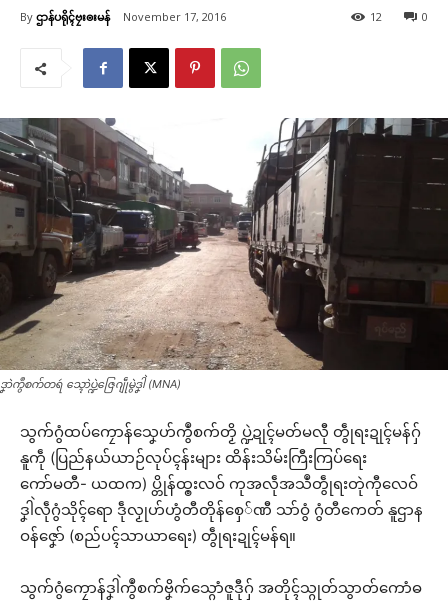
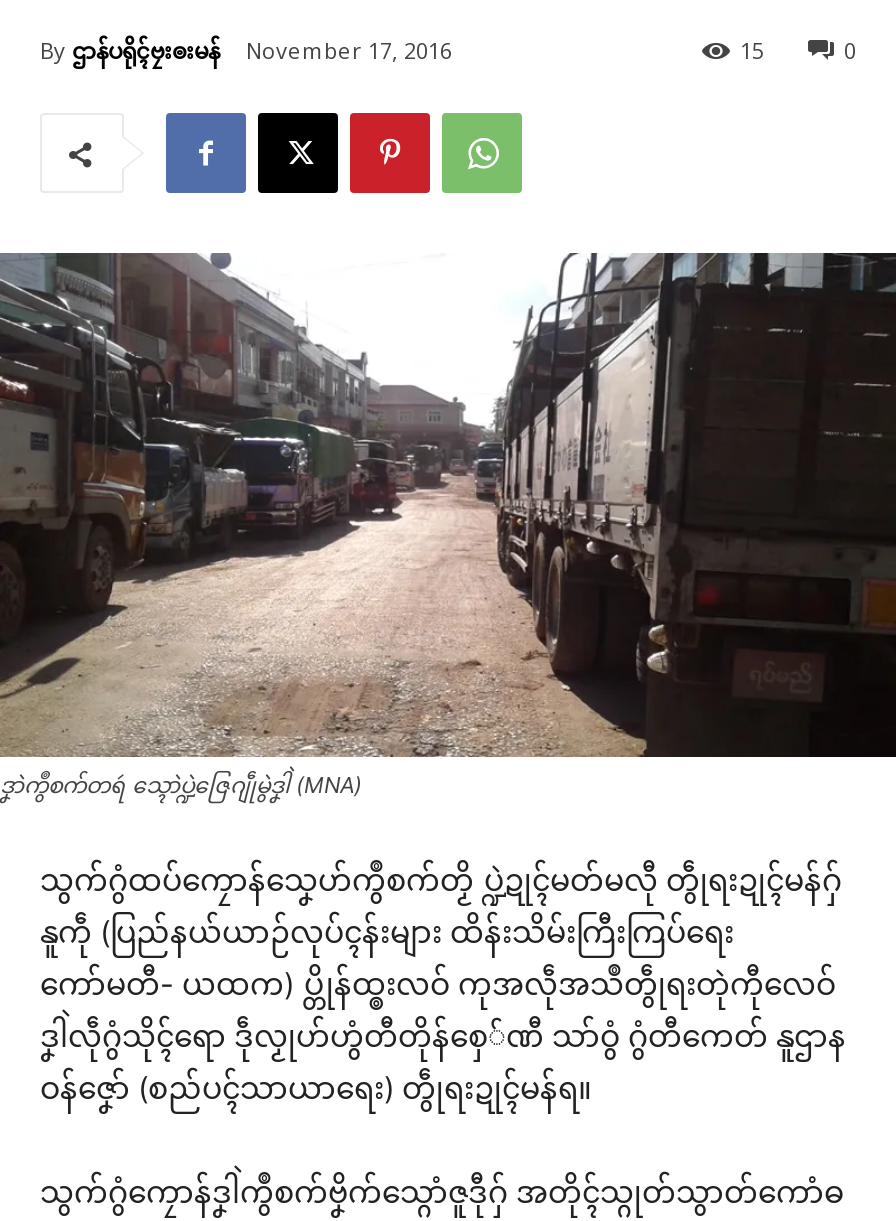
- 12
+ 15
